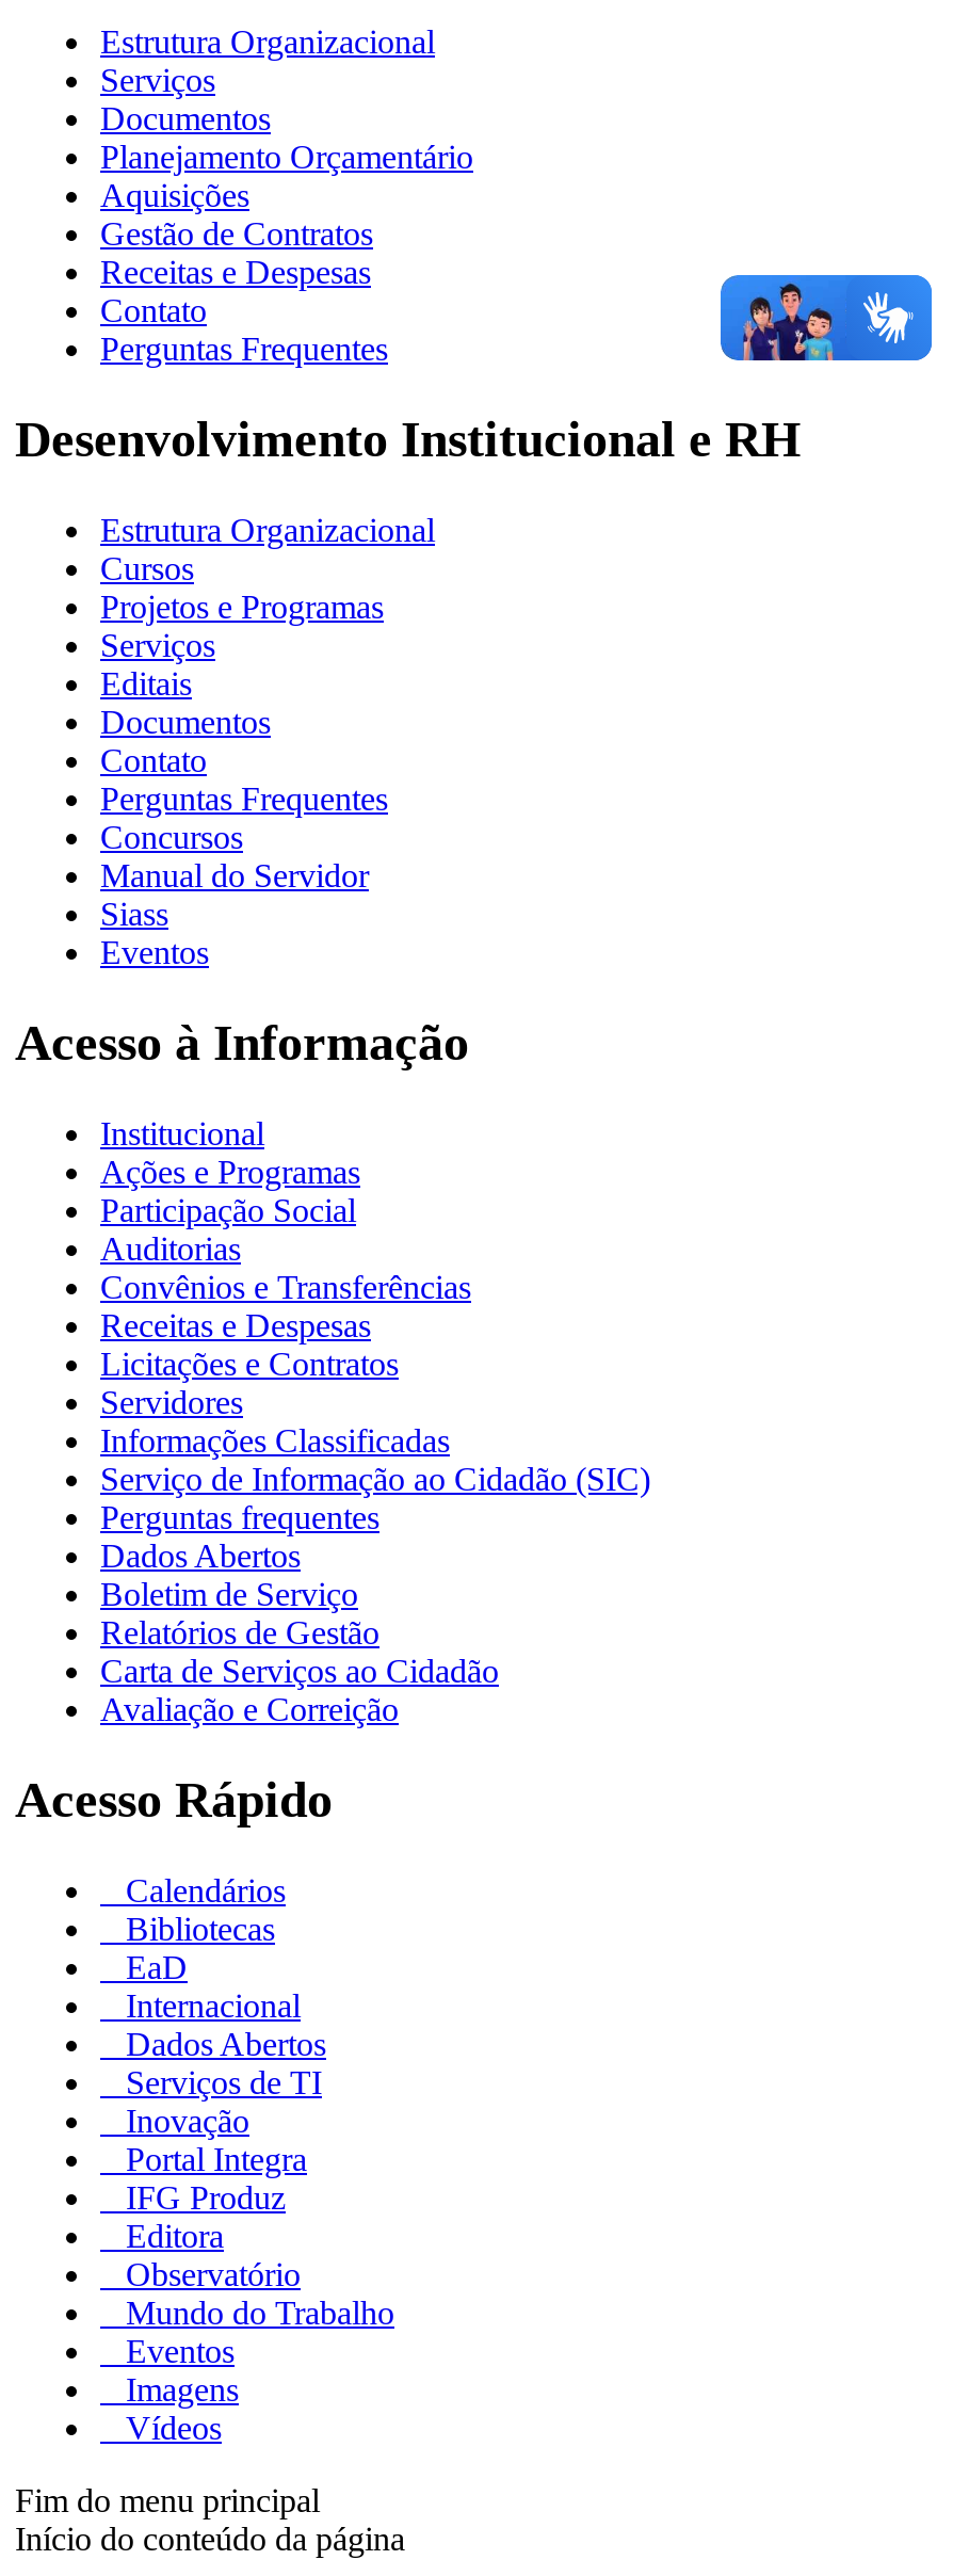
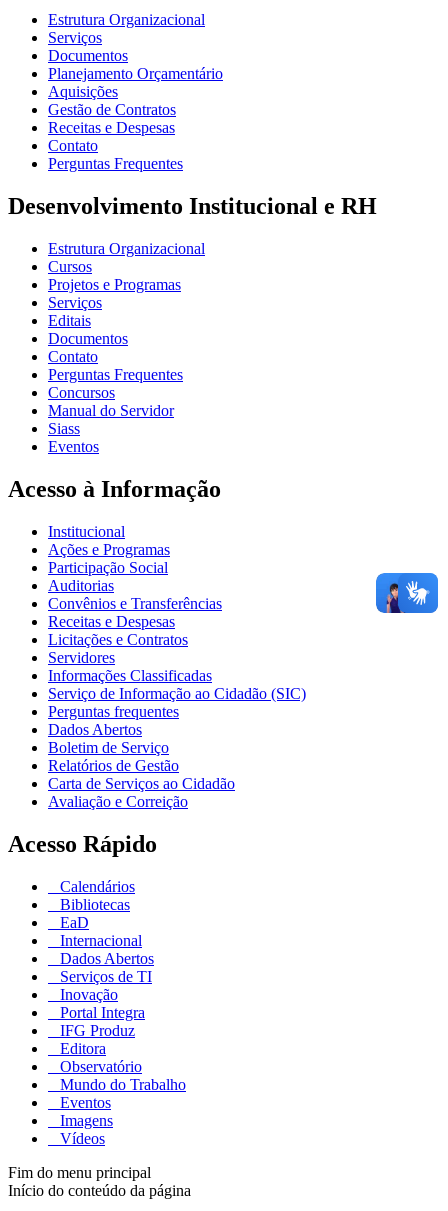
- [image]

+ [image]
